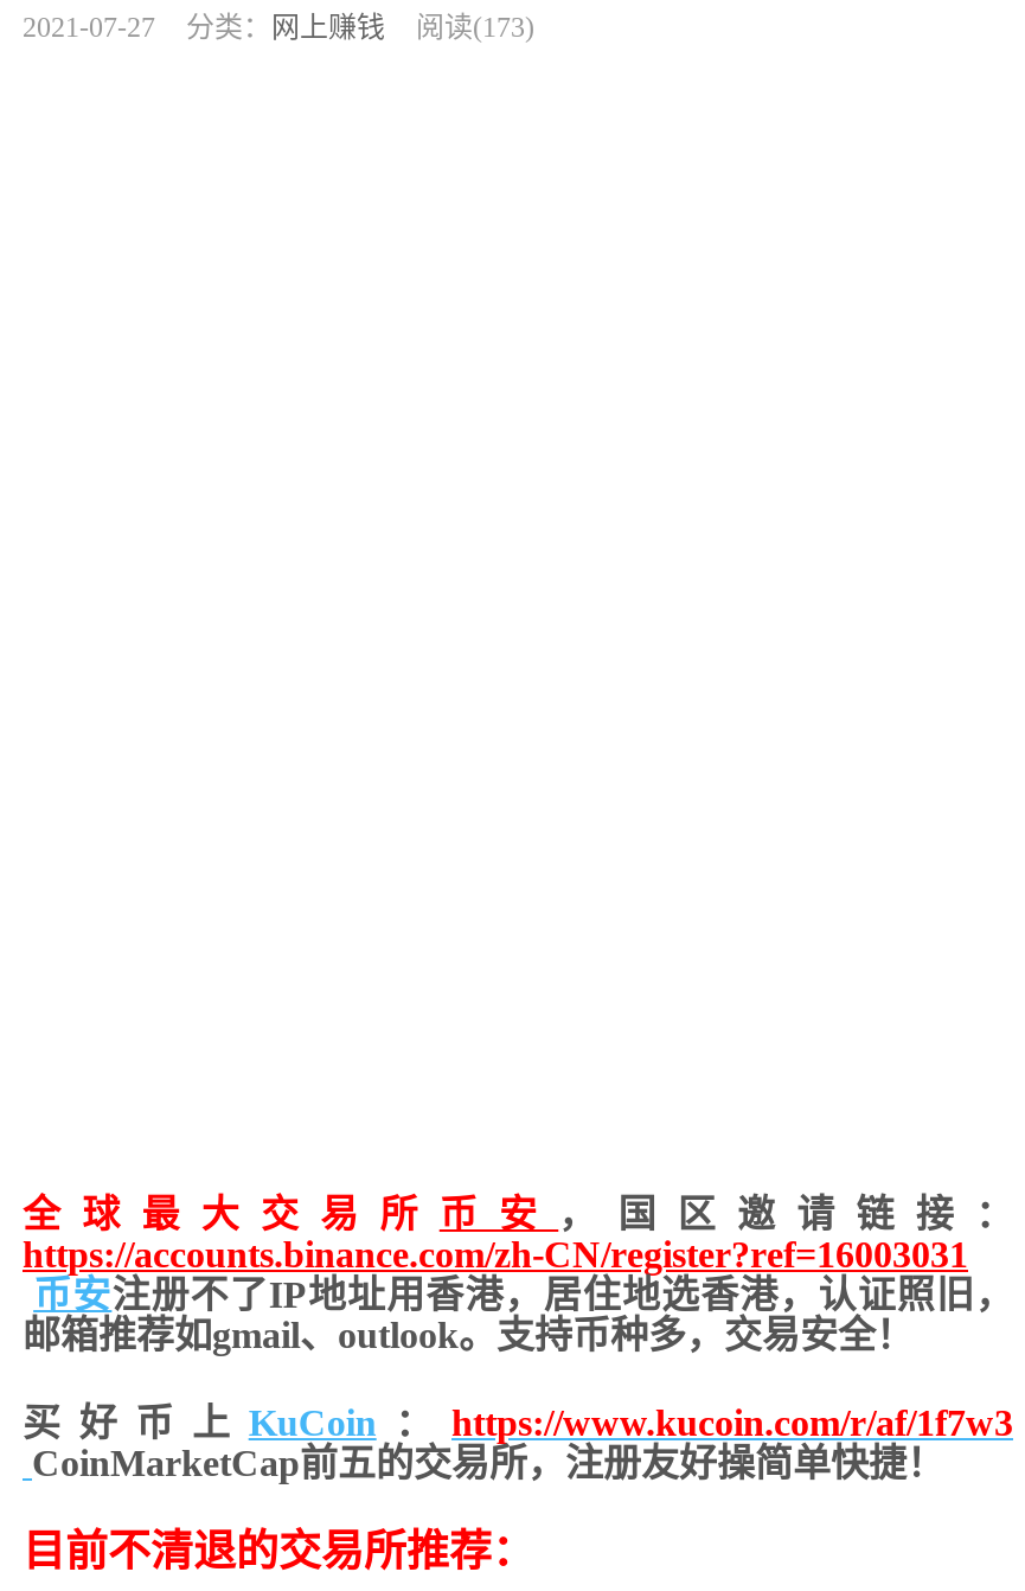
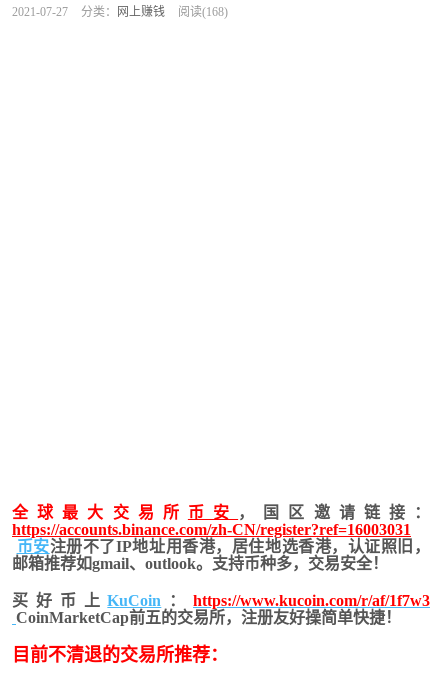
- 2021-07-27 分类：网上赚钱 阅读(173)
+ 2021-07-27 分类：网上赚钱 阅读(168)
